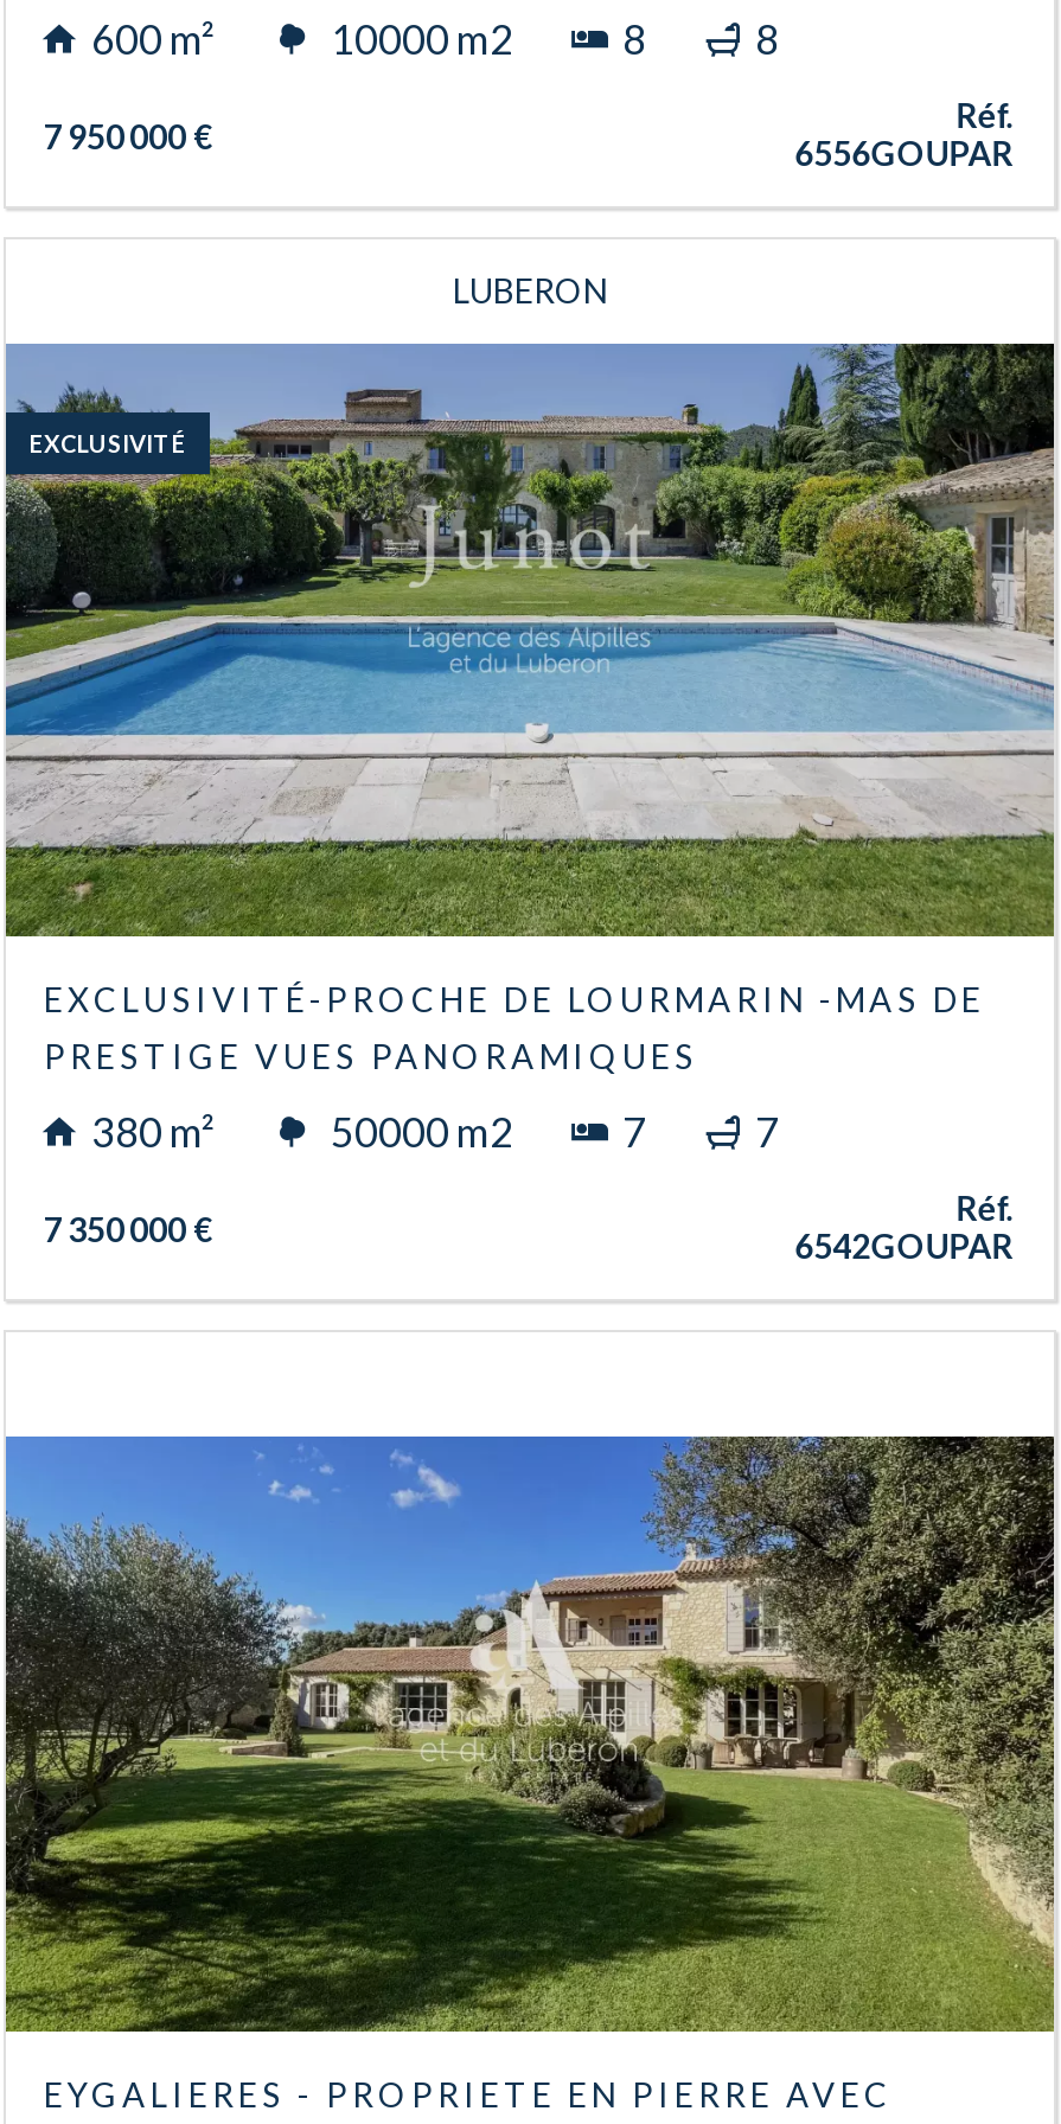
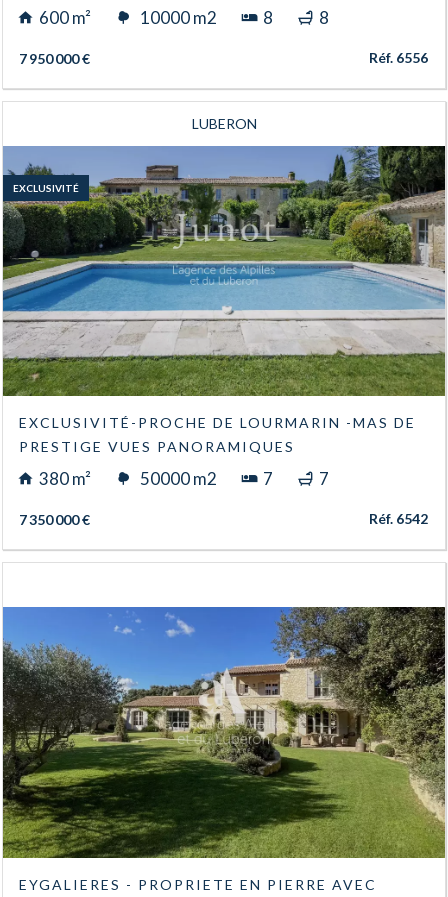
- Réf.
- 6556GOUPAR
+ Réf. 6556

- Réf.
- 6542GOUPAR
+ Réf. 6542
